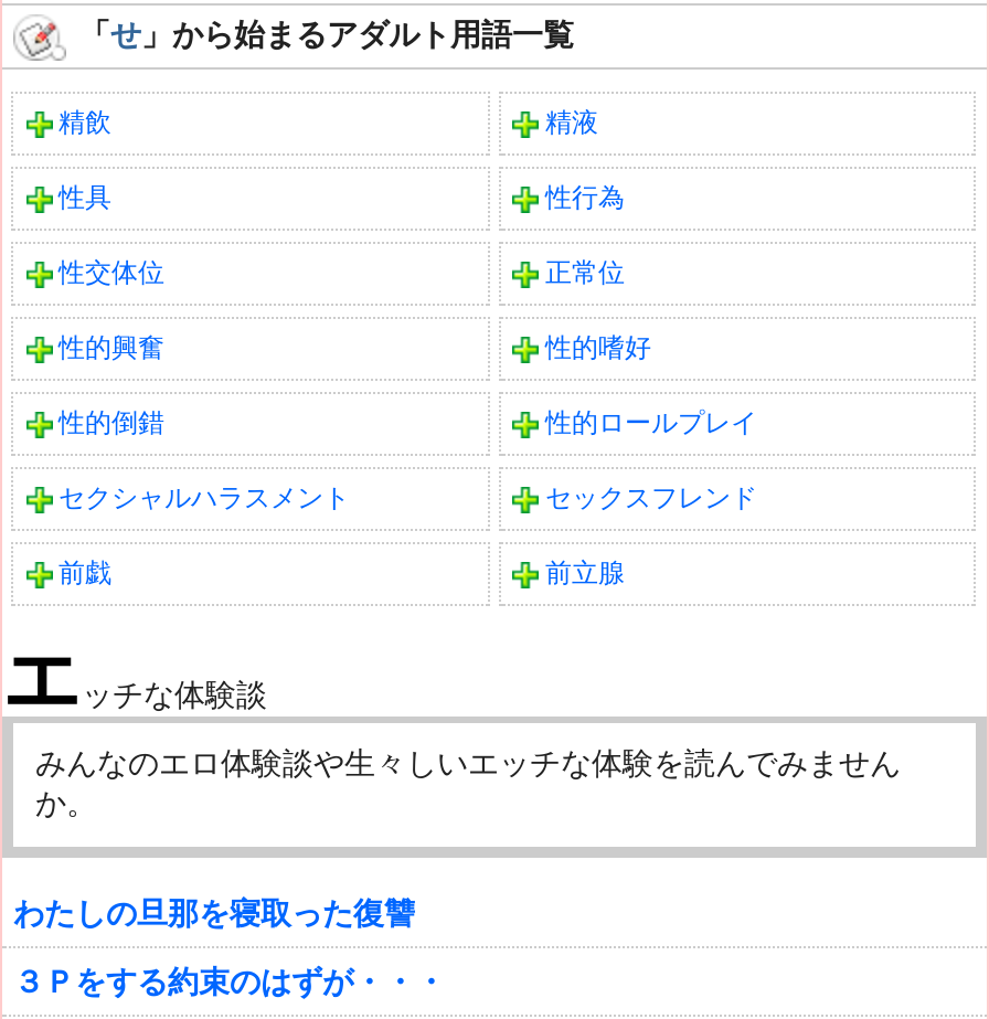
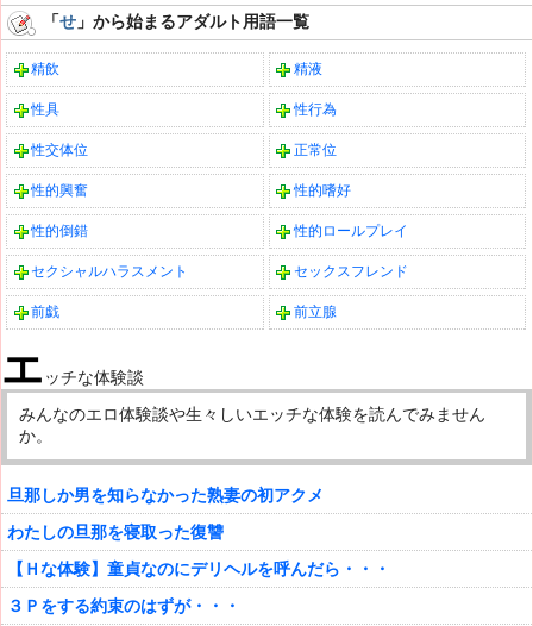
+ 旦那しか男を知らなかった熟妻の初アクメ

+ 【Ｈな体験】童貞なのにデリヘルを呼んだら・・・
